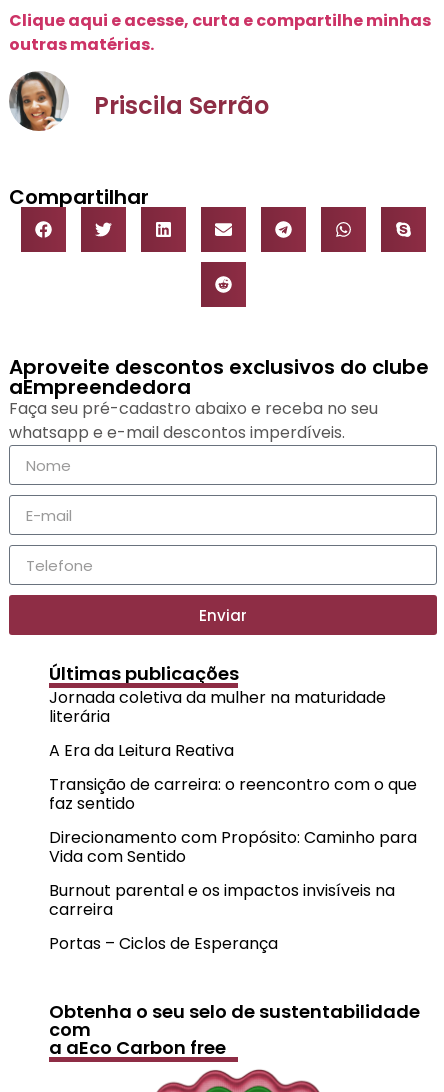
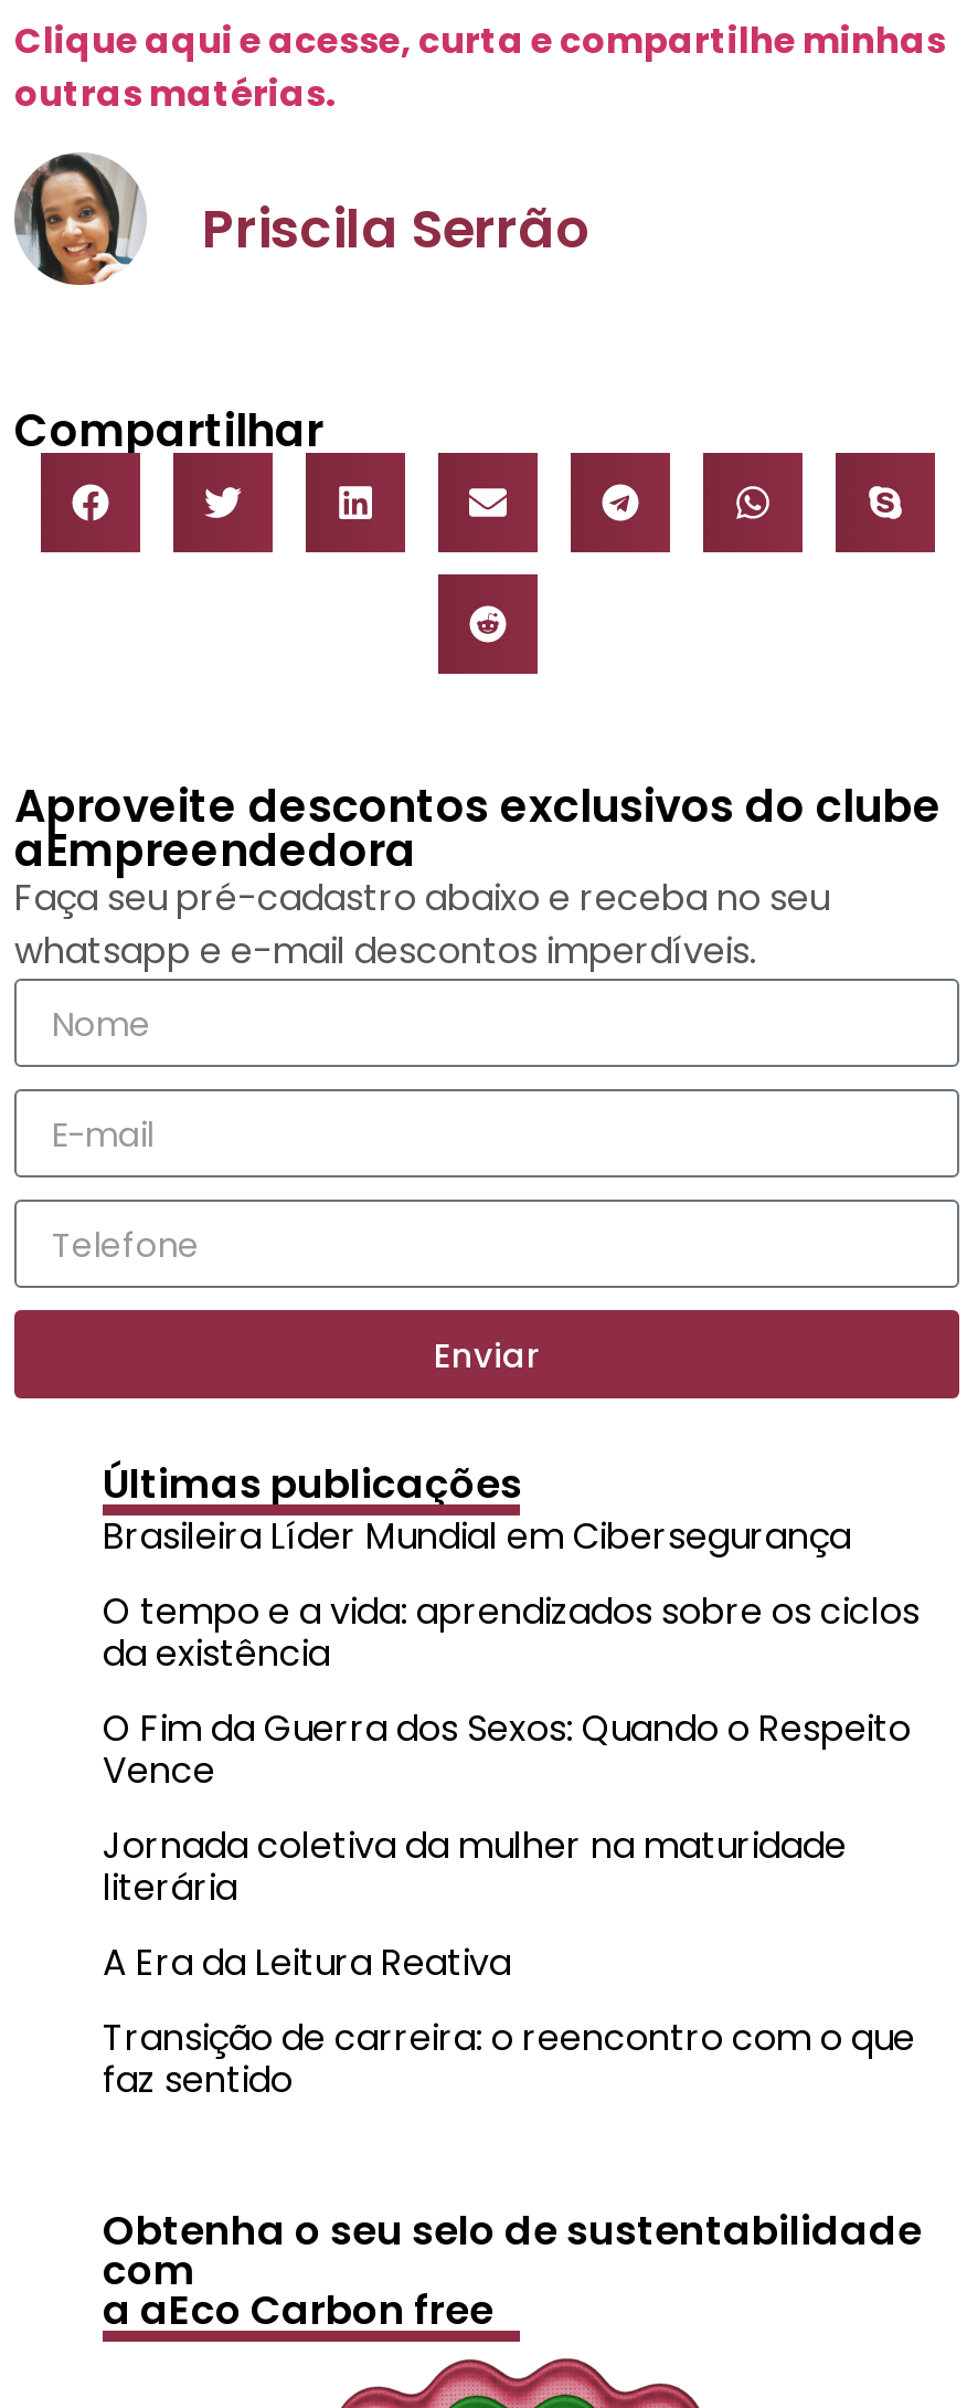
+ Brasileira Líder Mundial em Cibersegurança
+ O tempo e a vida: aprendizados sobre os ciclos
+ da existência
+ O Fim da Guerra dos Sexos: Quando o Respeito
+ Vence

moved down: Jornada coletiva da mulher na maturidade | literária | A Era da Leitura Reativa | Transição de carreira: o reencontro com o que | faz sentido

- Direcionamento com Propósito: Caminho para
- Vida com Sentido
- Burnout parental e os impactos invisíveis na
- carreira
- Portas – Ciclos de Esperança
